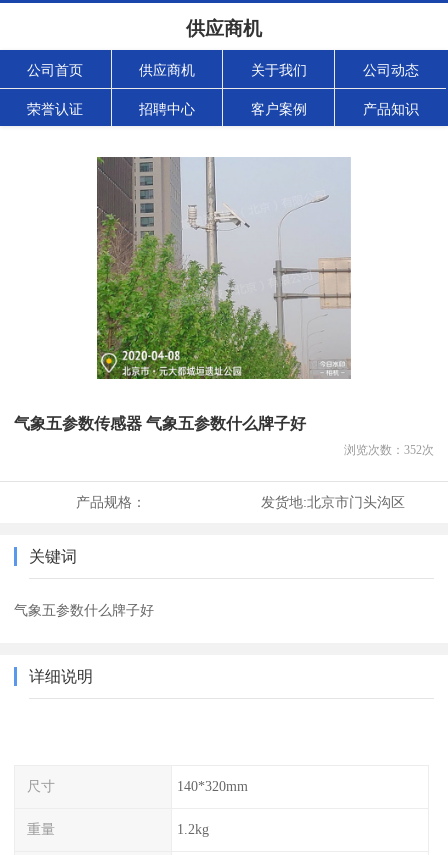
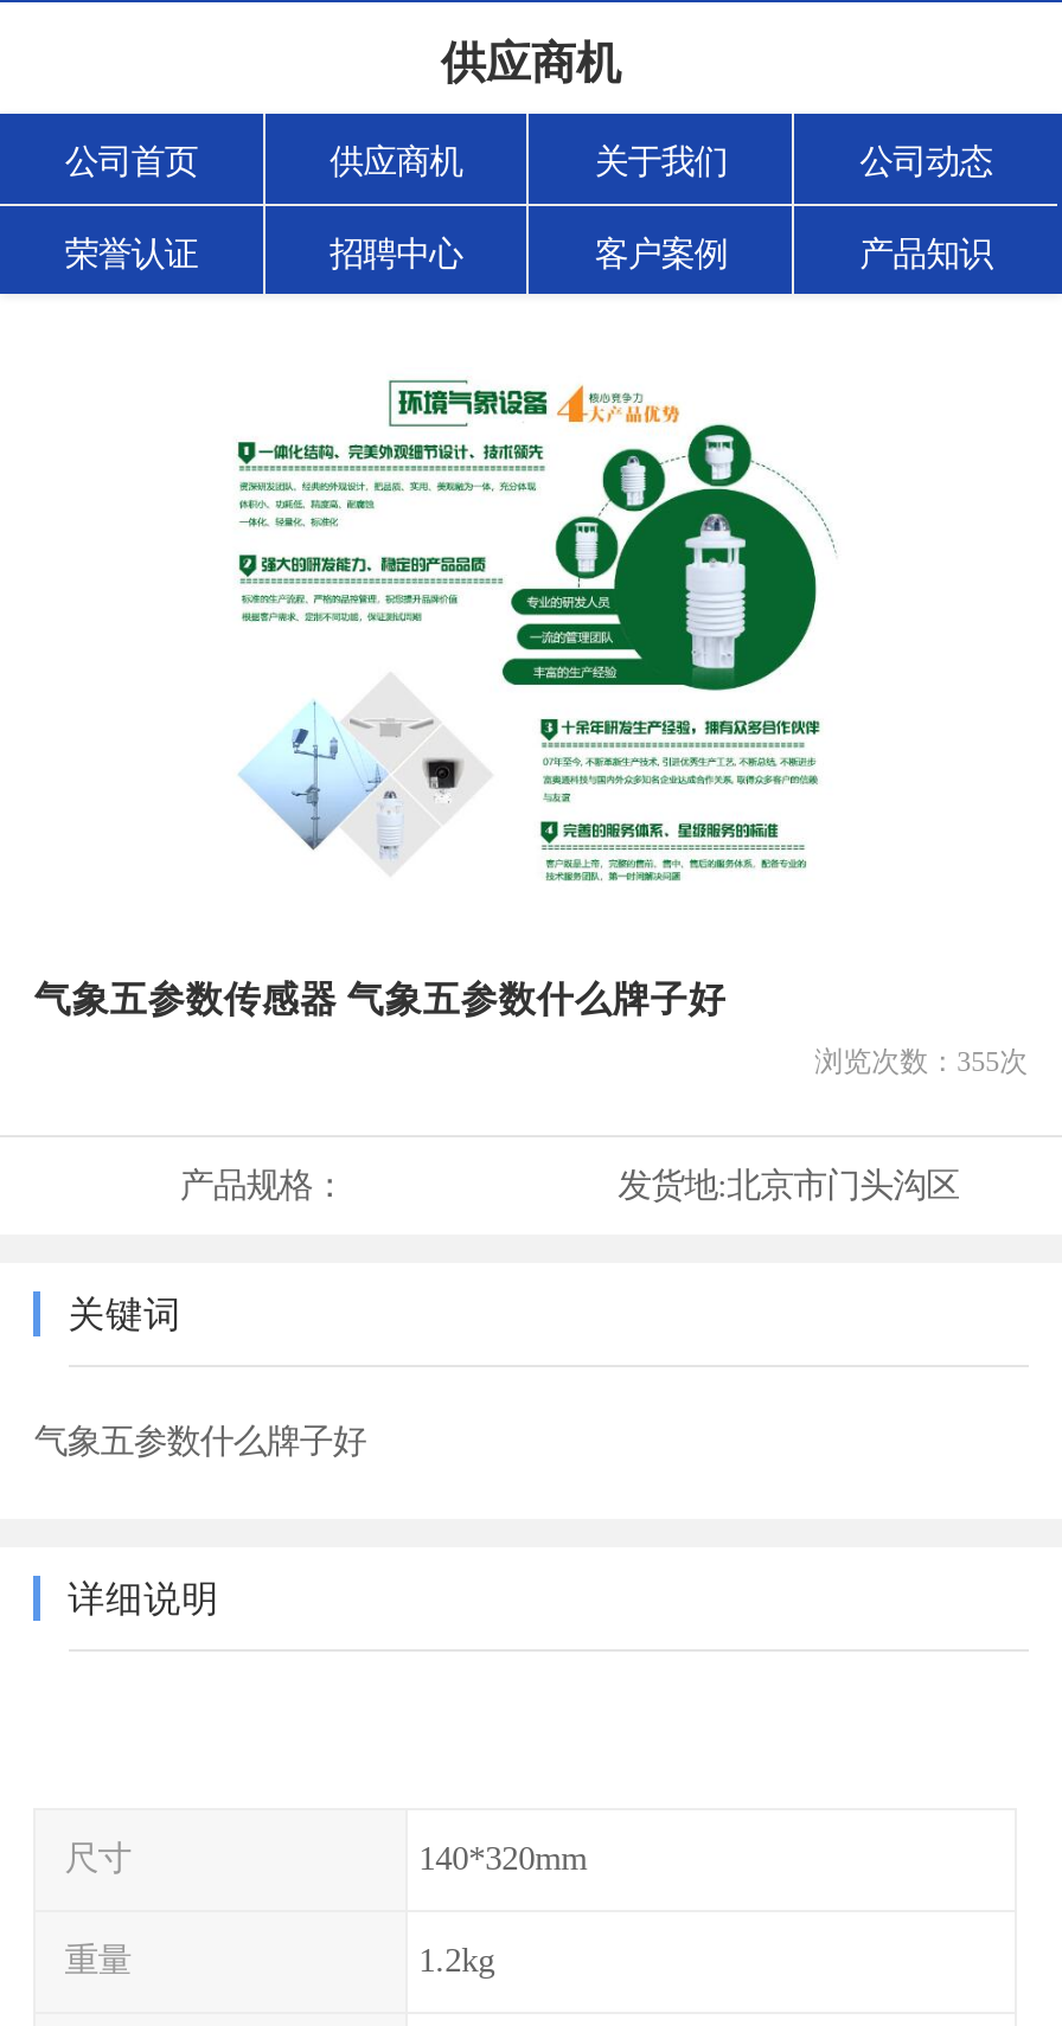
- [image]
+ [image]

- 浏览次数：352次
+ 浏览次数：355次
